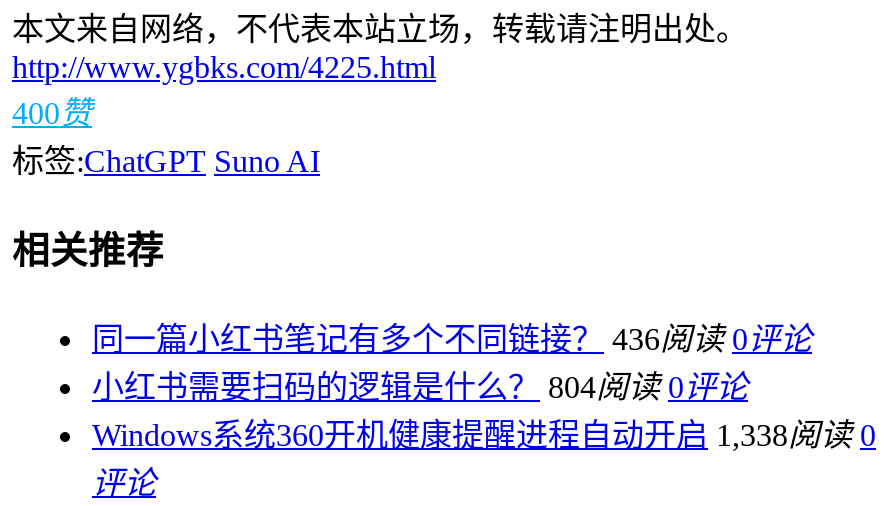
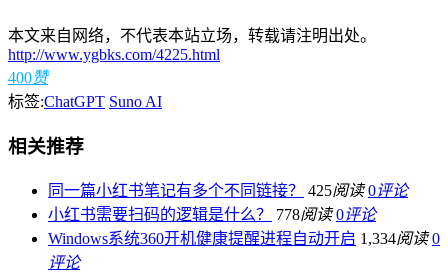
- 同一篇小红书笔记有多个不同链接？ 436阅读 0评论
+ 同一篇小红书笔记有多个不同链接？ 425阅读 0评论

- 小红书需要扫码的逻辑是什么？ 804阅读 0评论
+ 小红书需要扫码的逻辑是什么？ 778阅读 0评论

- Windows系统360开机健康提醒进程自动开启 1,338阅读 0
+ Windows系统360开机健康提醒进程自动开启 1,334阅读 0
